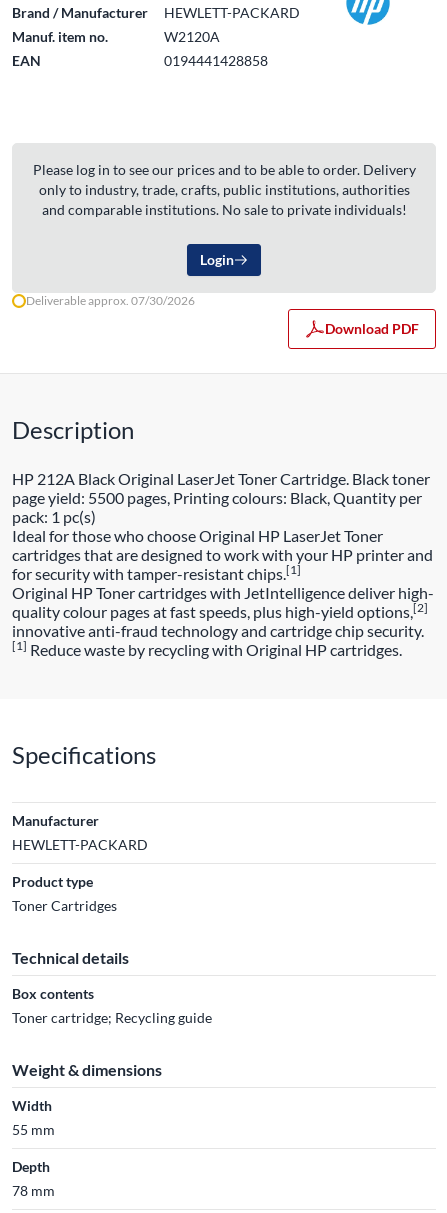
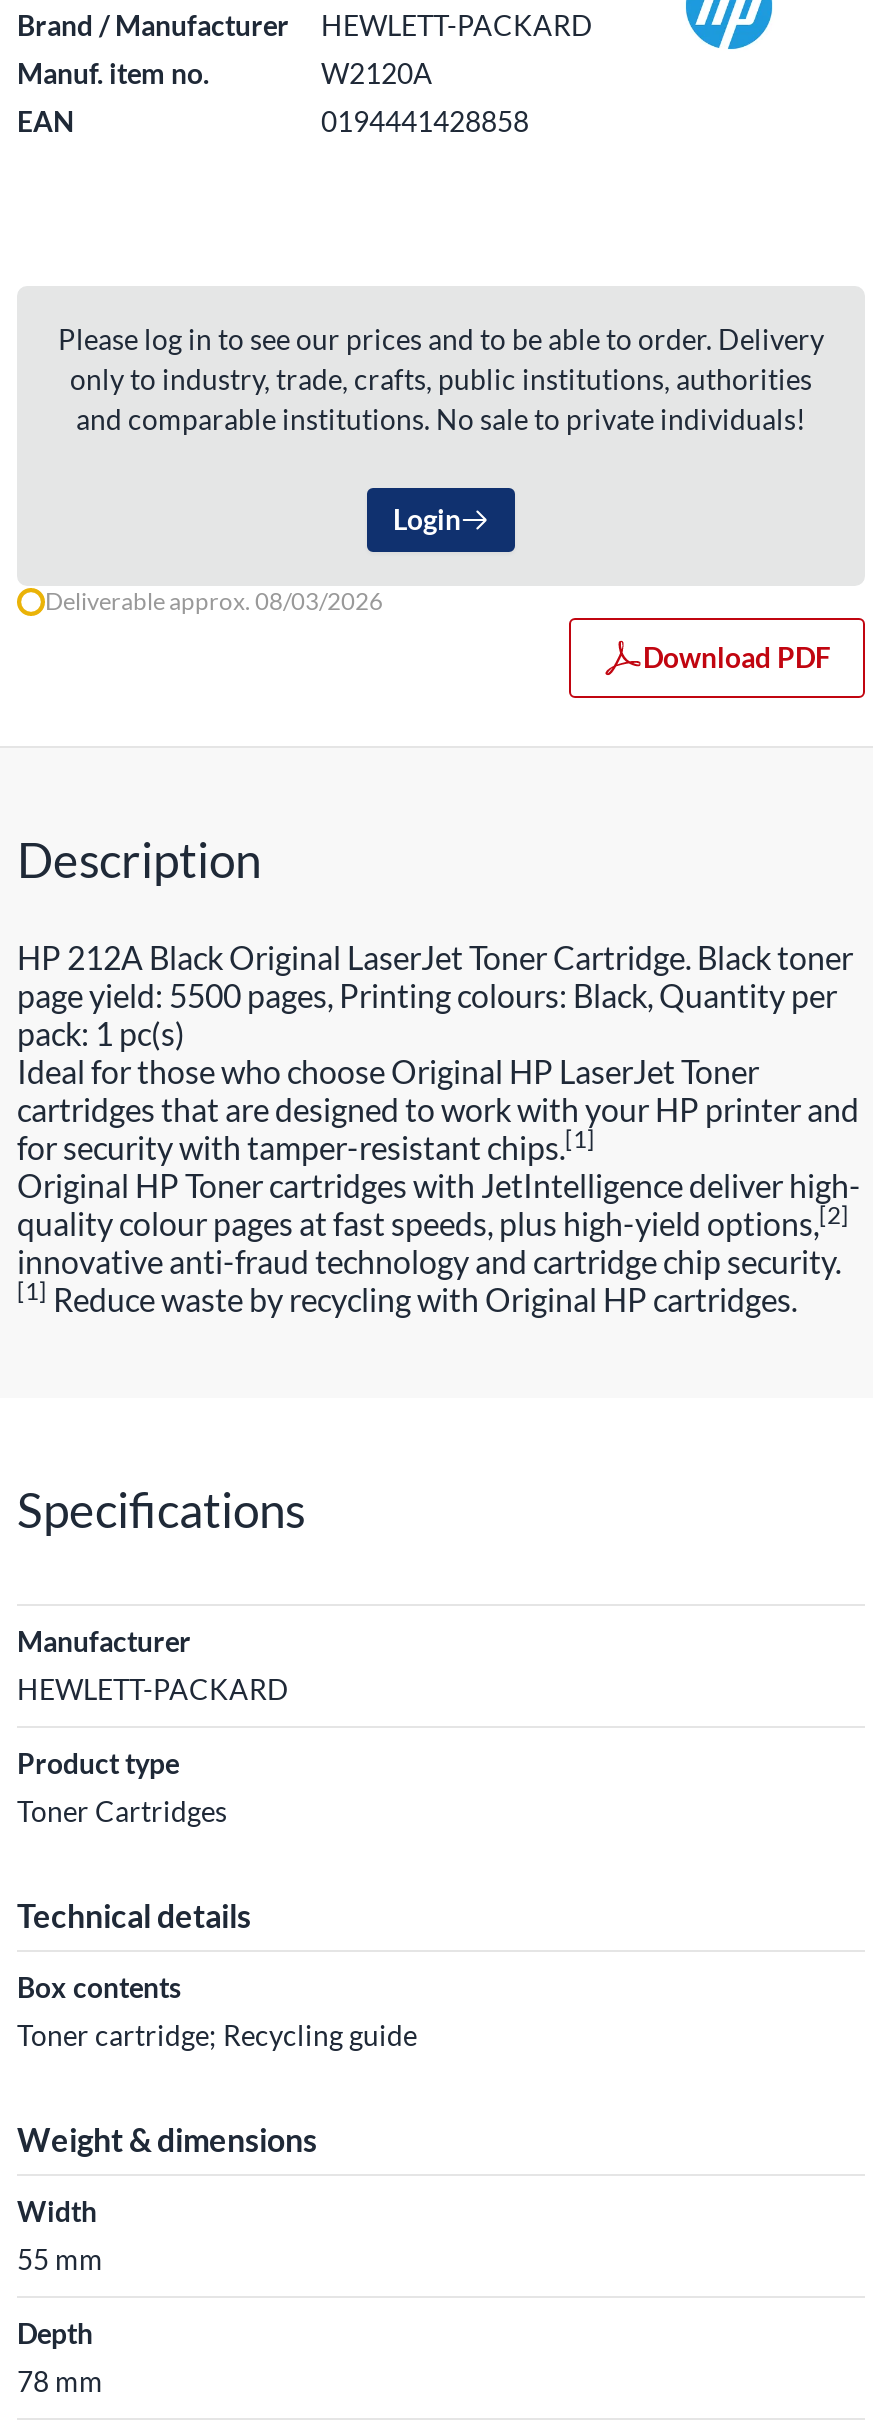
- Deliverable approx. 07/30/2026
+ Deliverable approx. 08/03/2026
